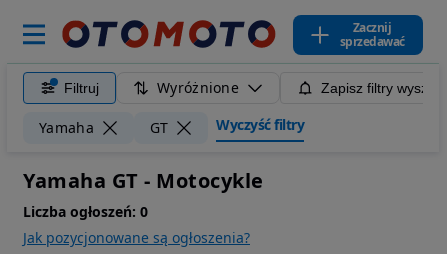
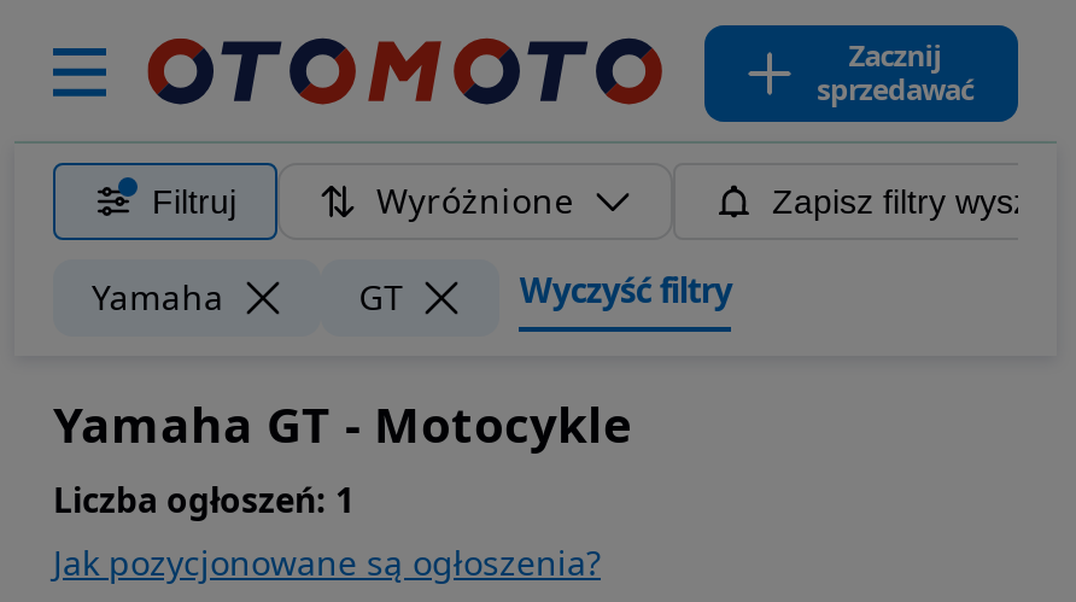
- Liczba ogłoszeń: 0
+ Liczba ogłoszeń: 1
